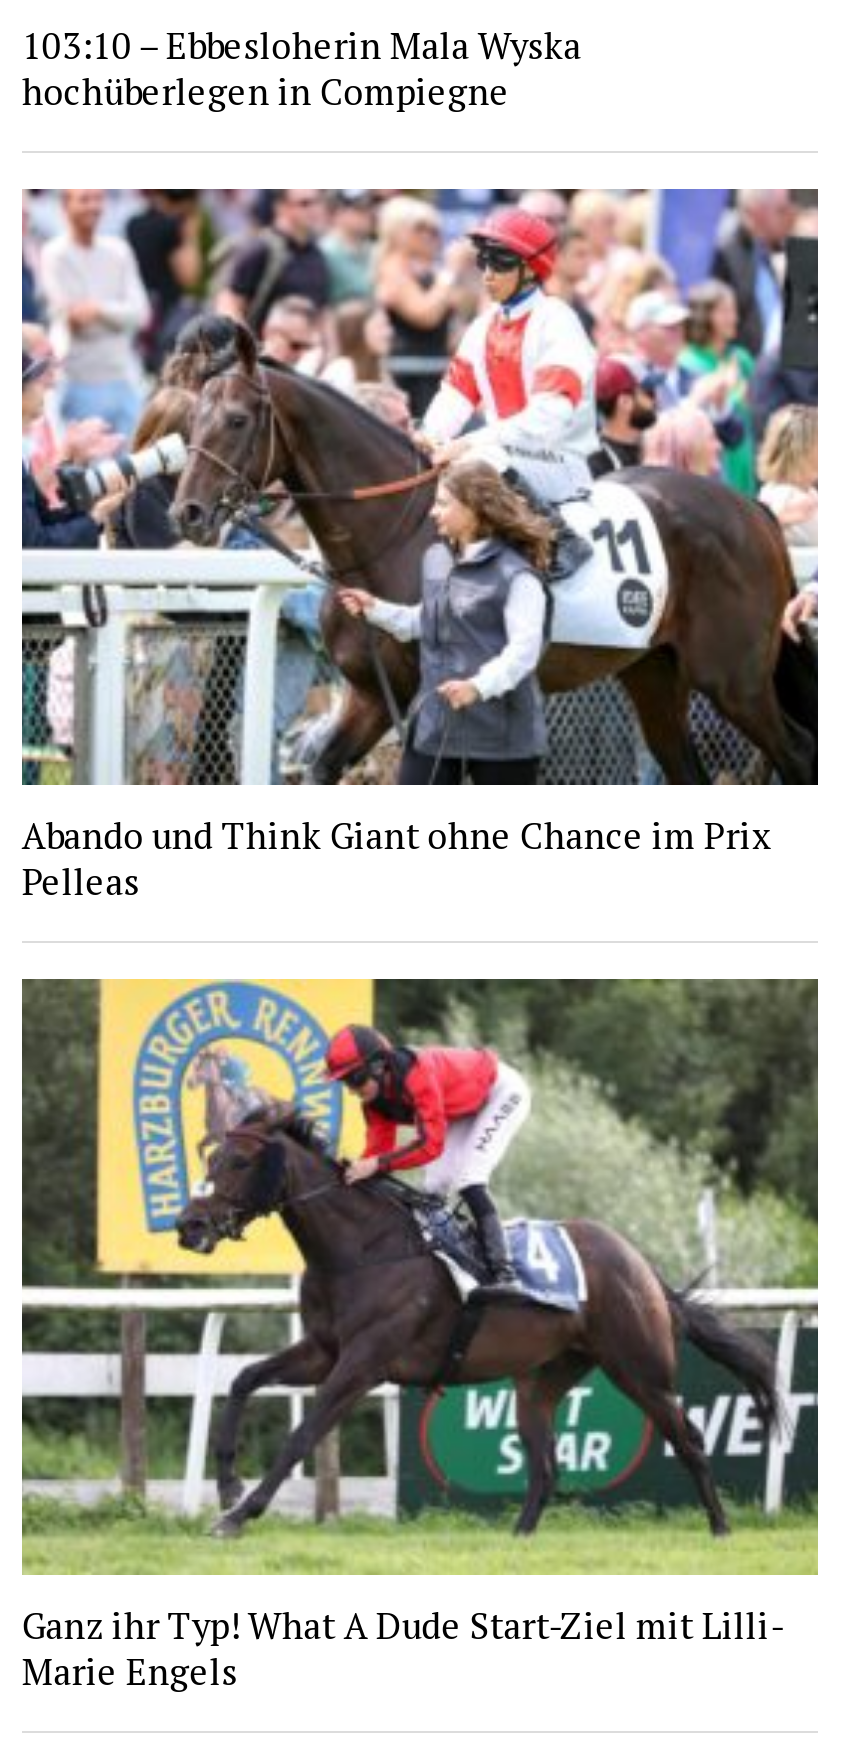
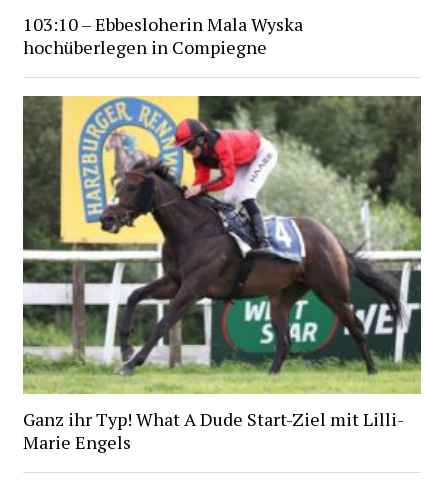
- [image]
- Abando und Think Giant ohne Chance im Prix
- Pelleas
